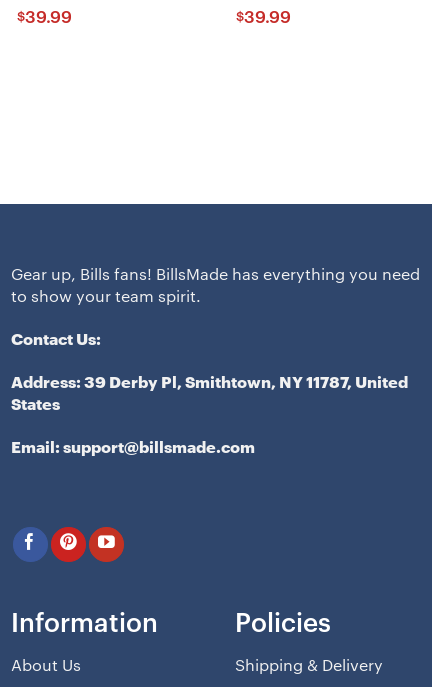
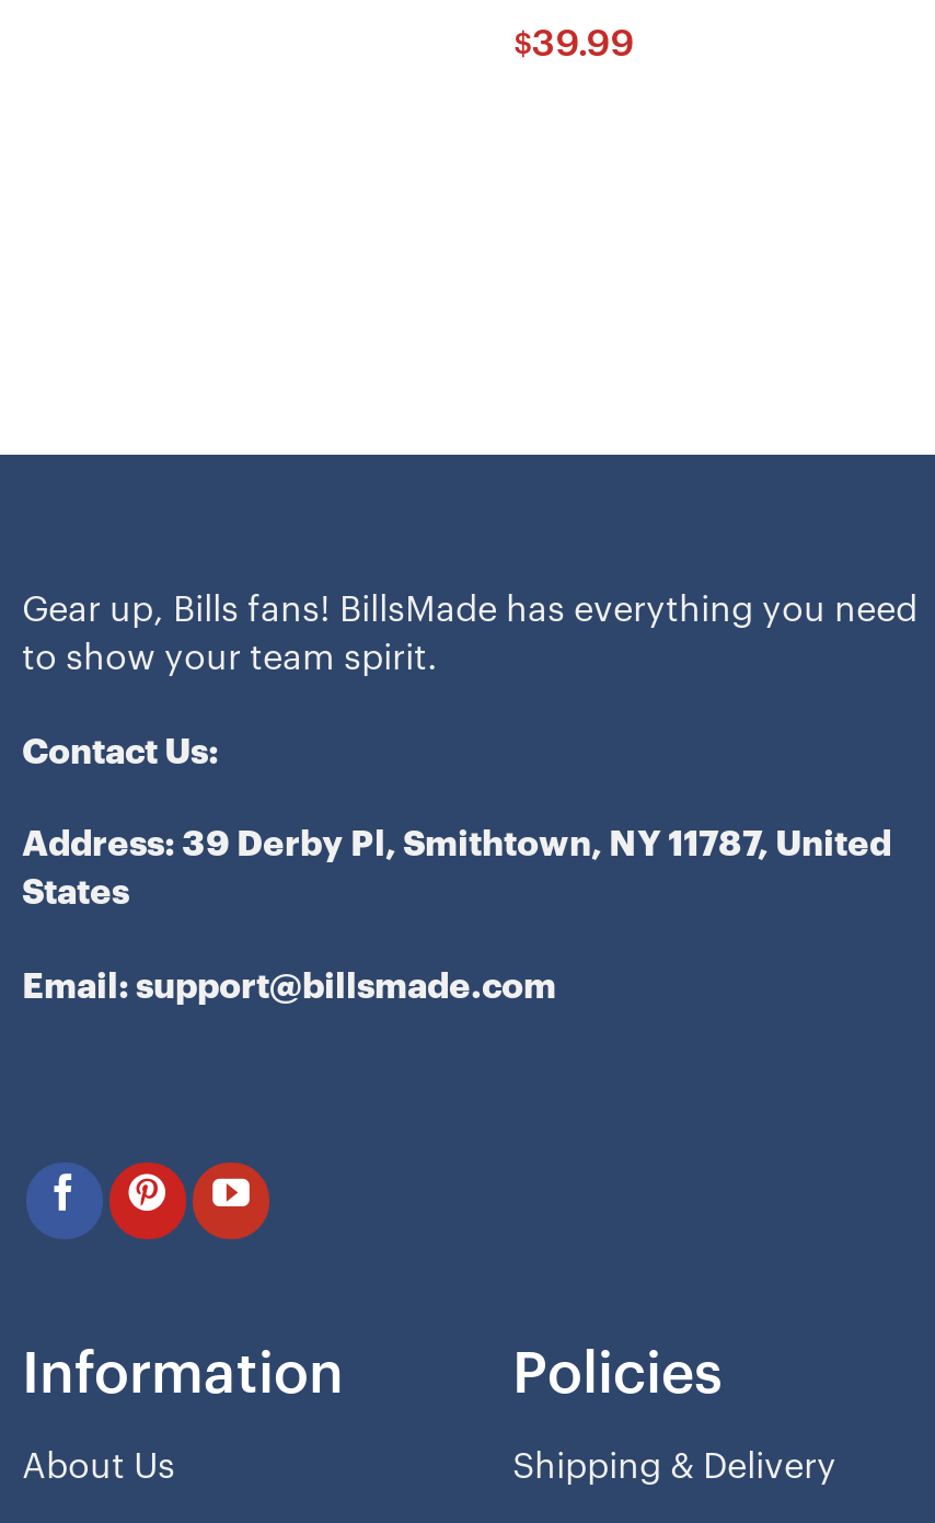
- $39.99
